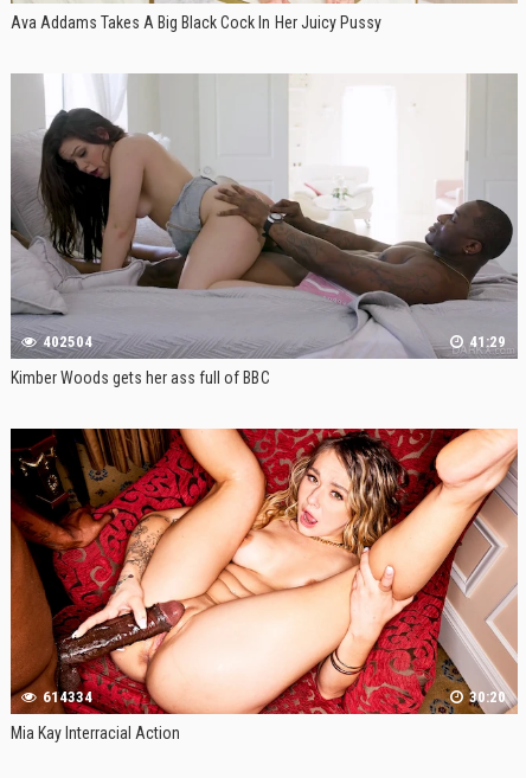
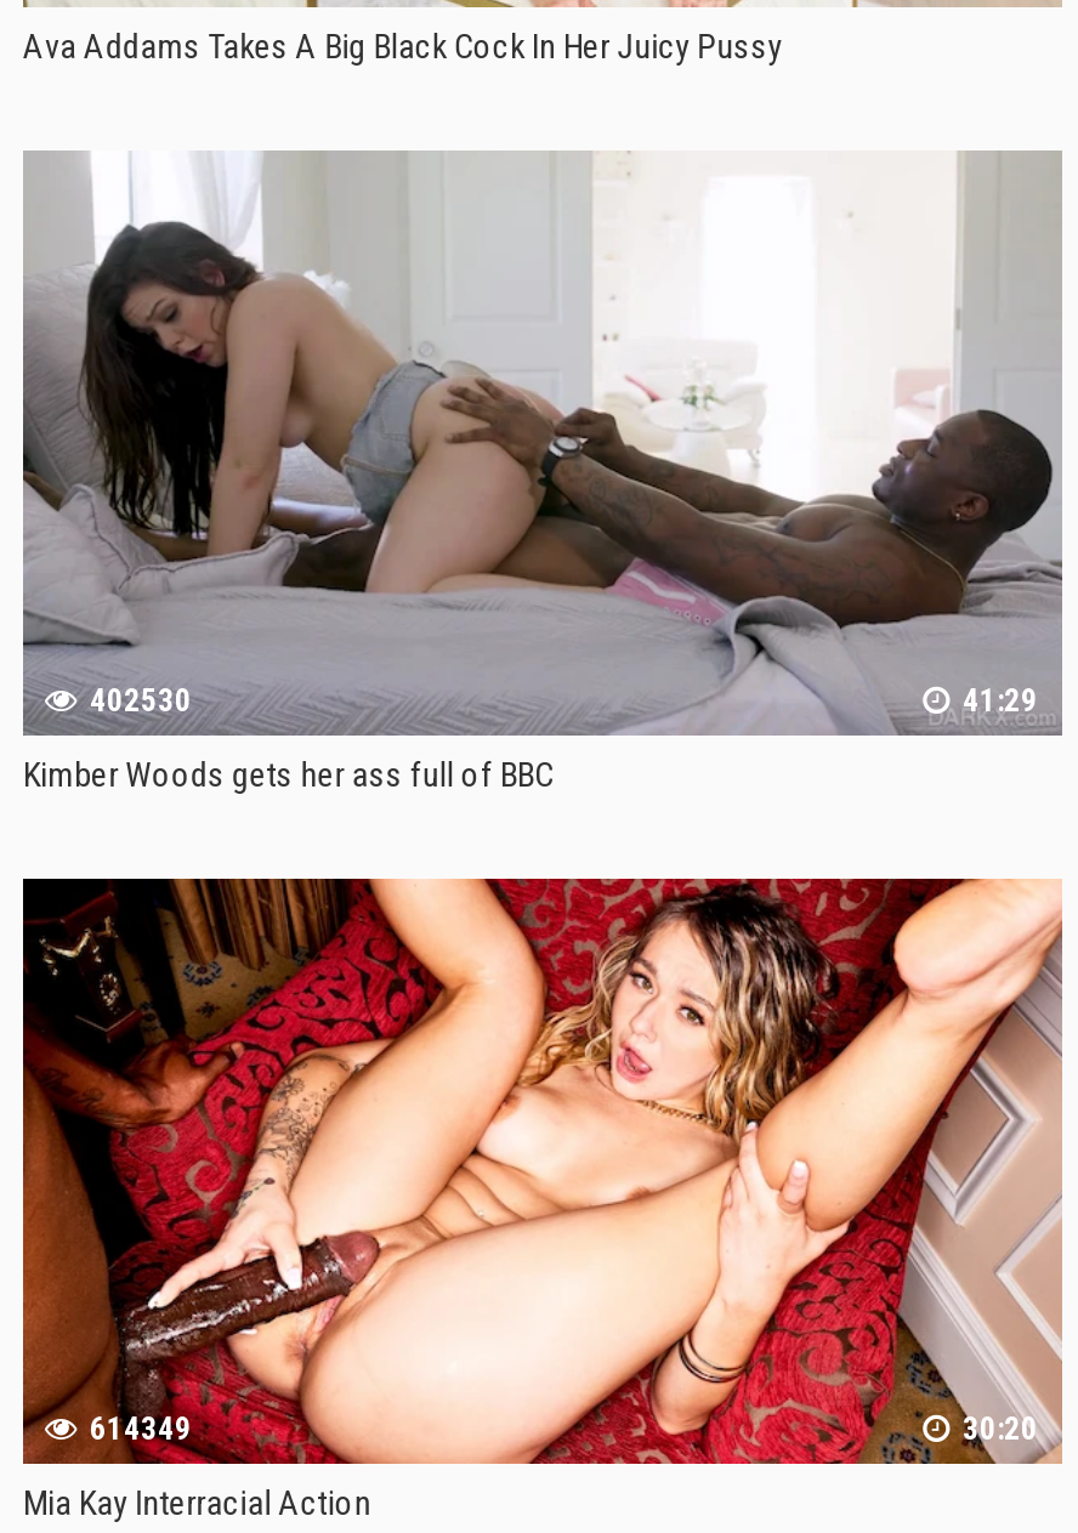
- 402504
+ 402530

- 614334
+ 614349
